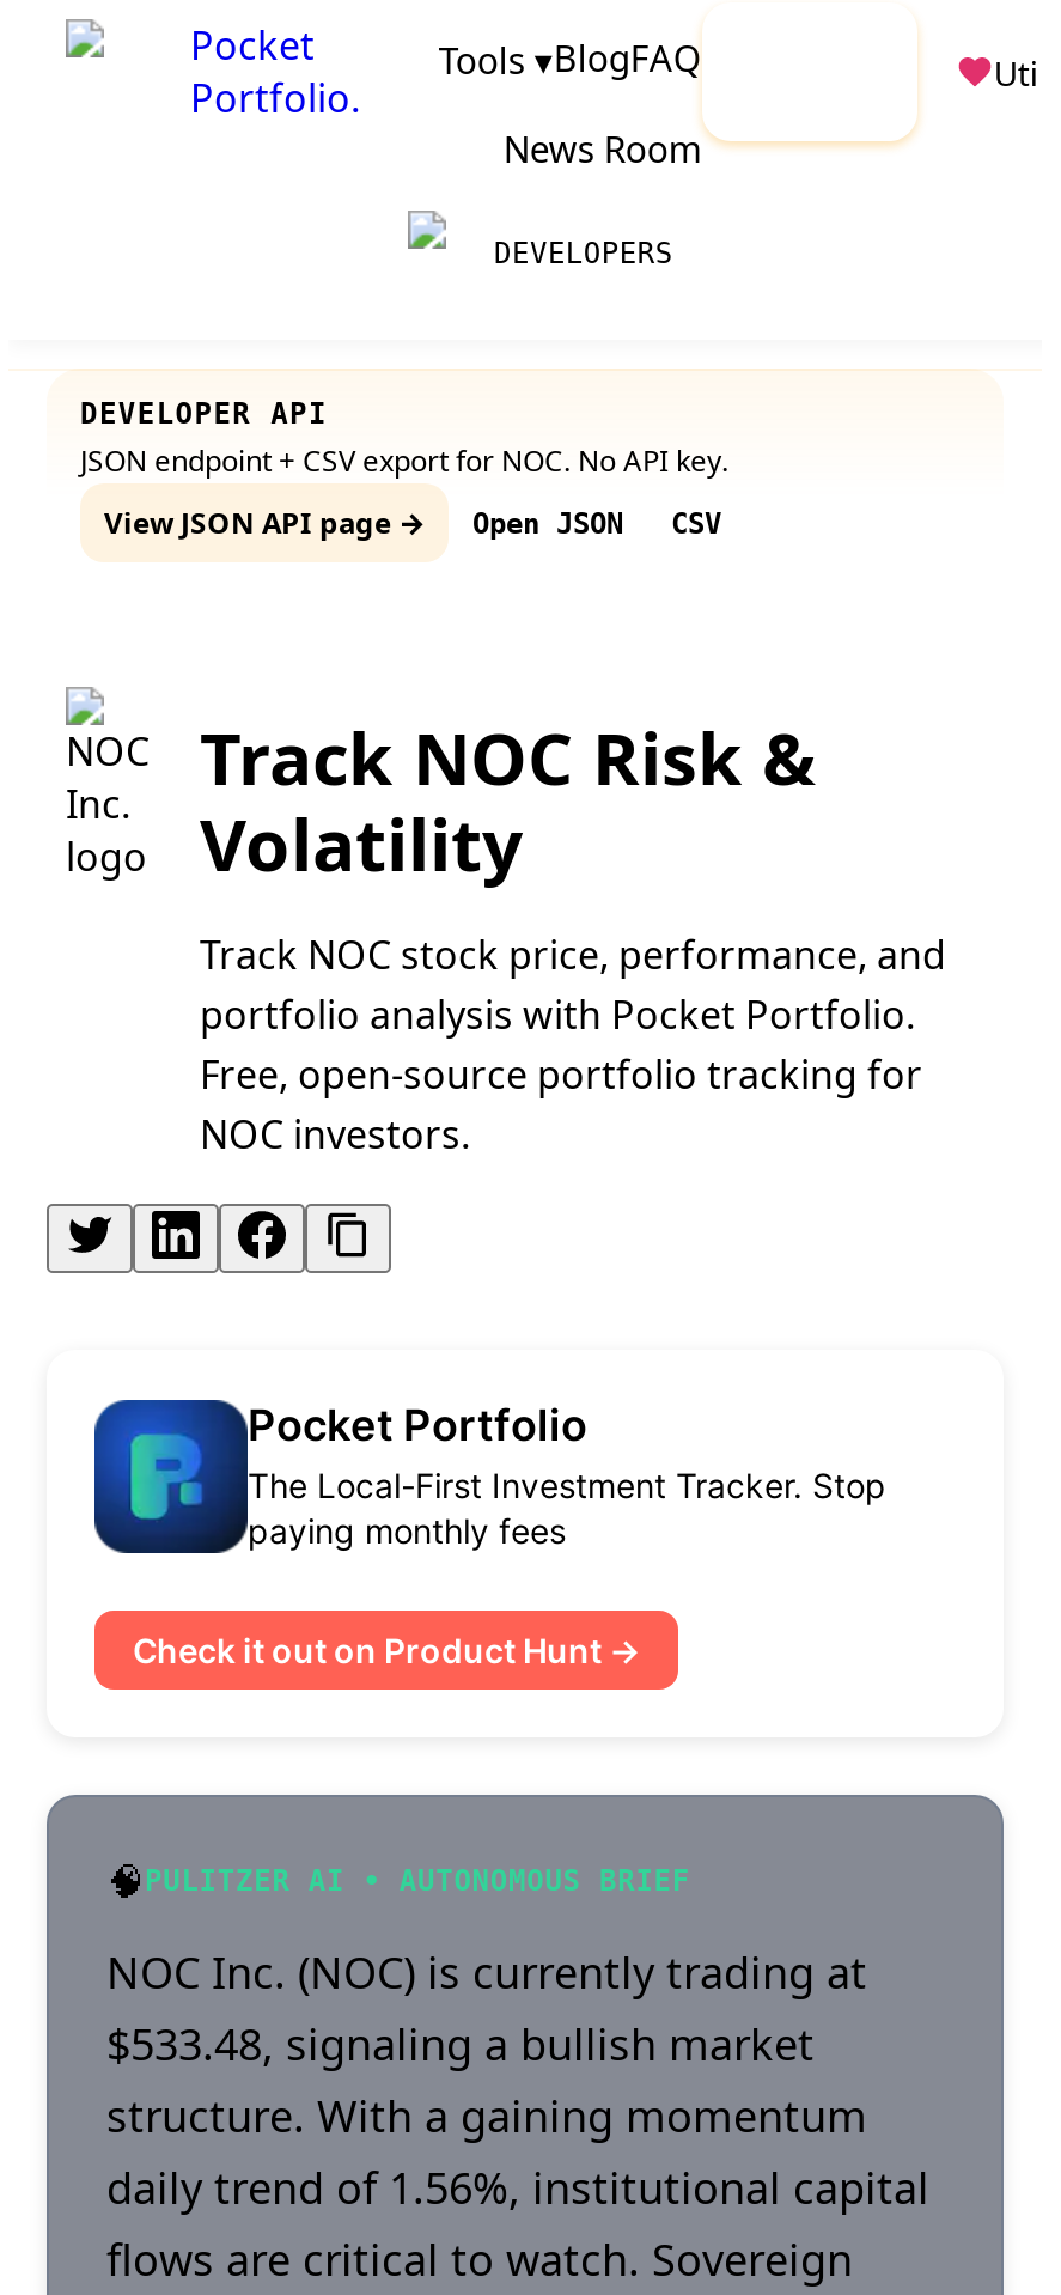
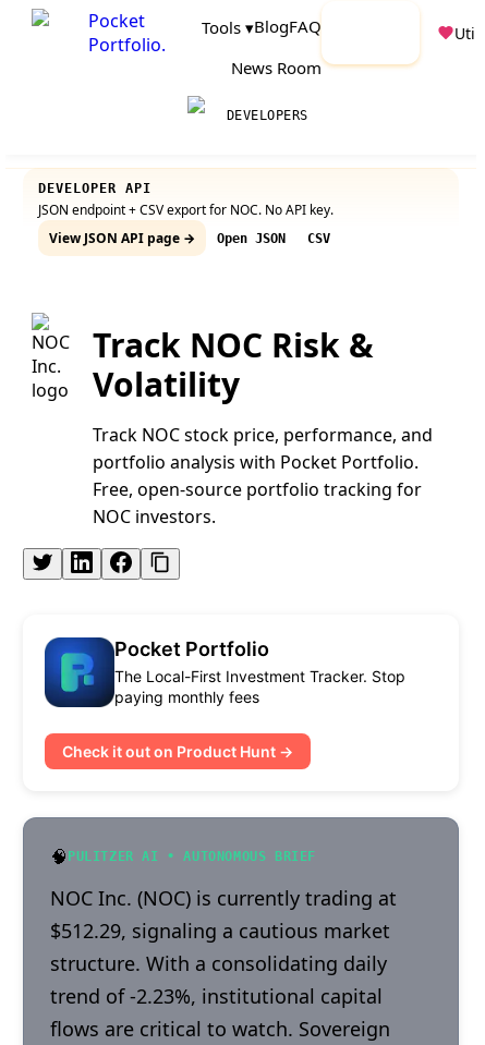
- $533.48, signaling a bullish market
- structure. With a gaining momentum
- daily trend of 1.56%, institutional capital
+ $512.29, signaling a cautious market
+ structure. With a consolidating daily
+ trend of -2.23%, institutional capital
